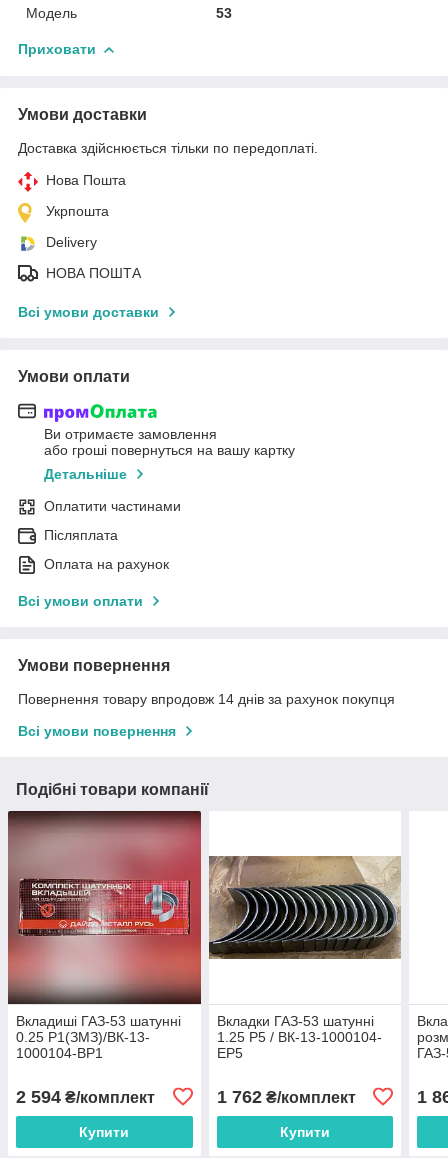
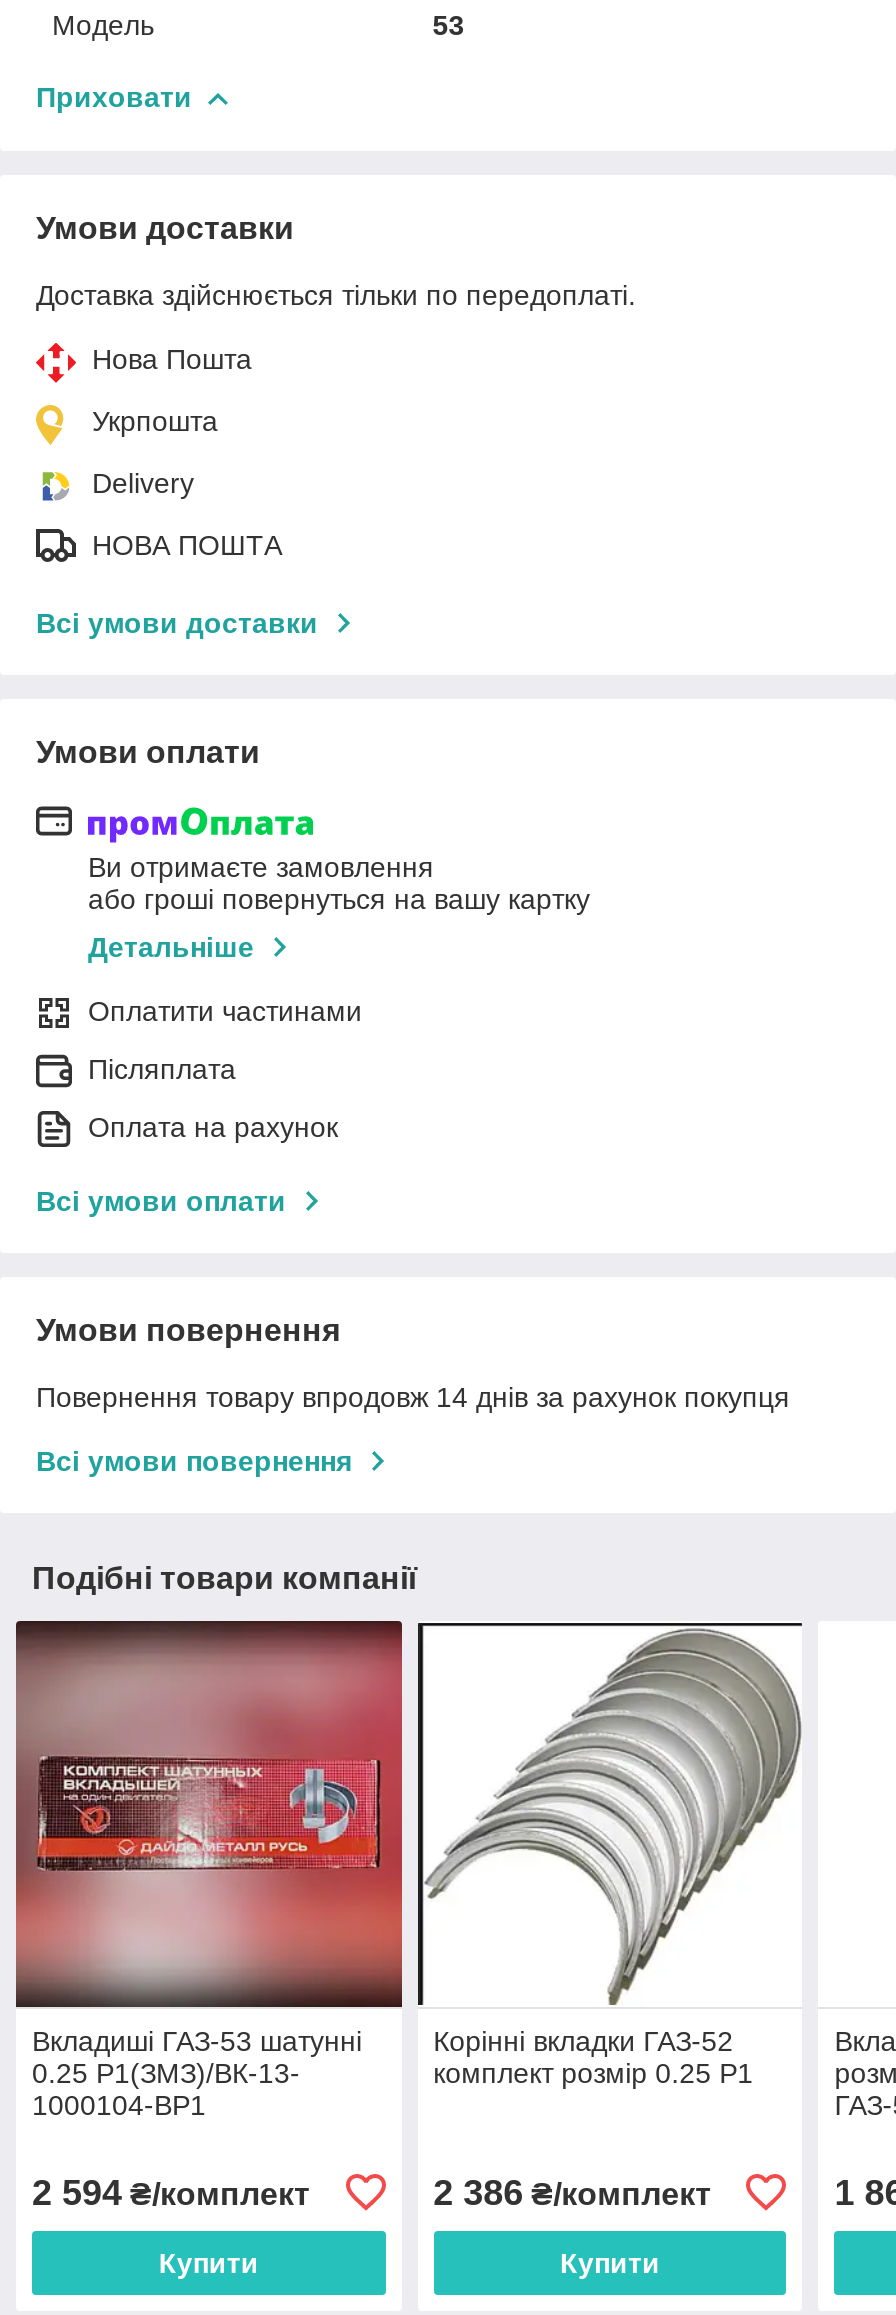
- [image]
- Вкладки ГАЗ-53 шатунні
- 1.25 Р5 / ВК-13-1000104-
- ЕР5
+ [image]
+ Корінні вкладки ГАЗ-52
+ комплект розмір 0.25 Р1

- 1 762 ₴/комплект
+ 2 386 ₴/комплект
